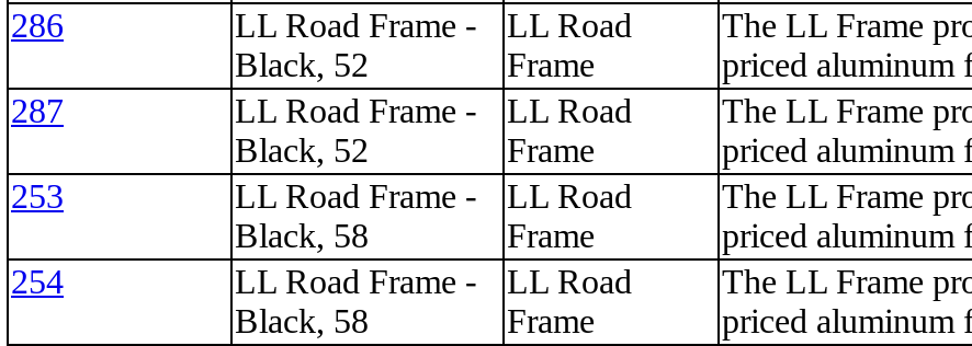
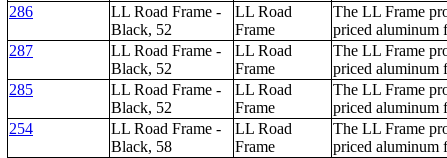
- 253
+ 285

- Black, 58
+ Black, 52
